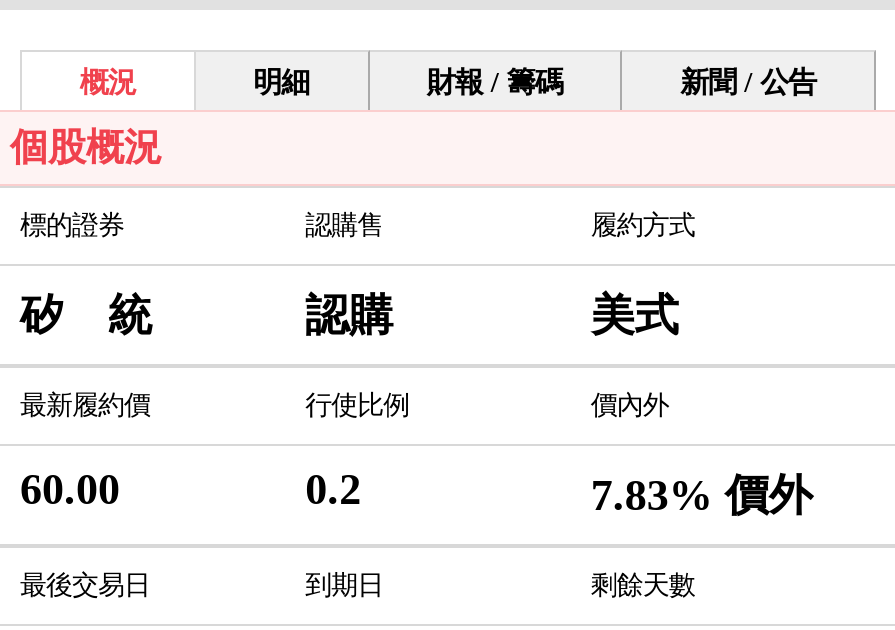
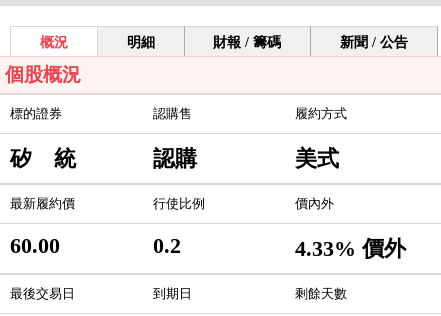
- 7.83% 價外
+ 4.33% 價外
